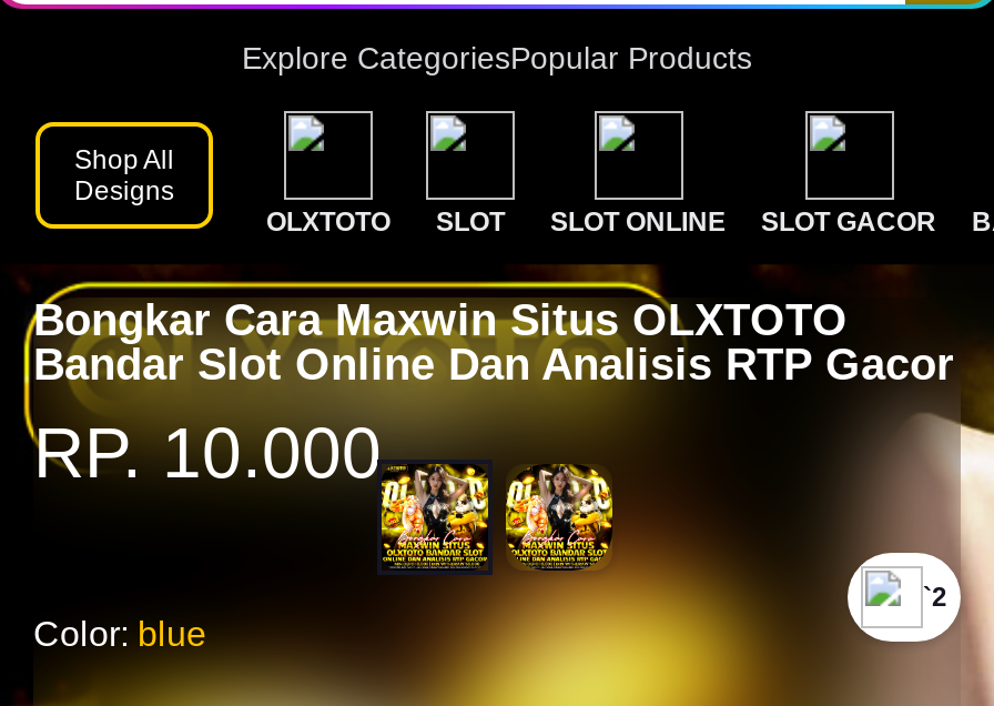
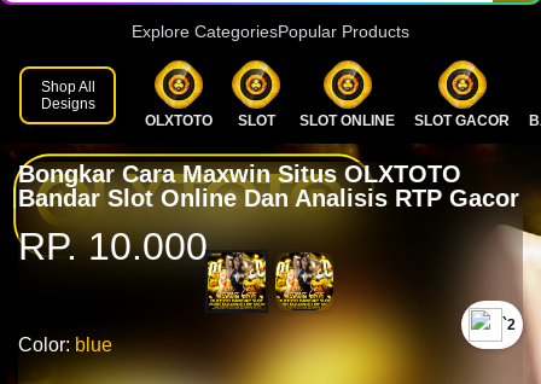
- [image]
+ [image]

- [image]
+ [image]

- [image]
+ [image]

- [image]
+ [image]
